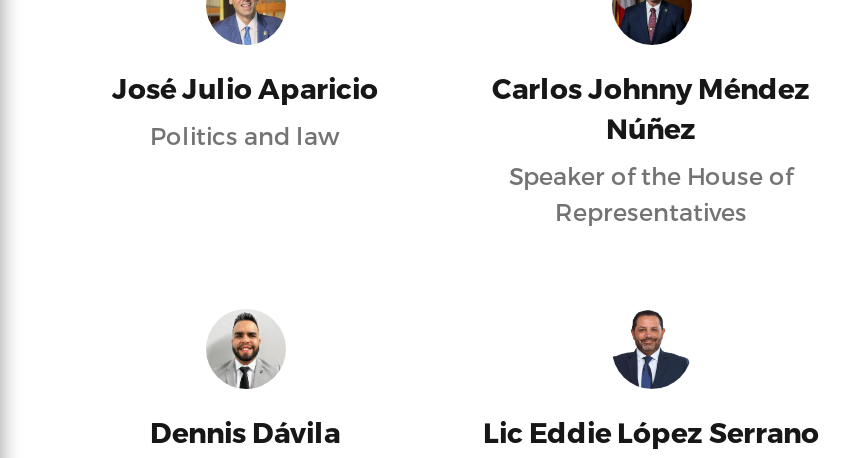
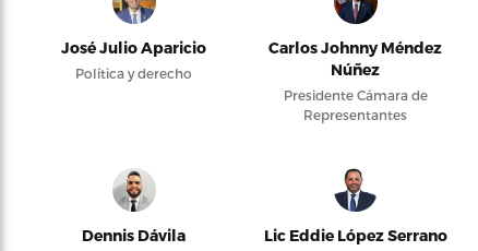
- Politics and law
+ Política y derecho

- Speaker of the House of
- Representatives
+ Presidente Cámara de
+ Representantes
